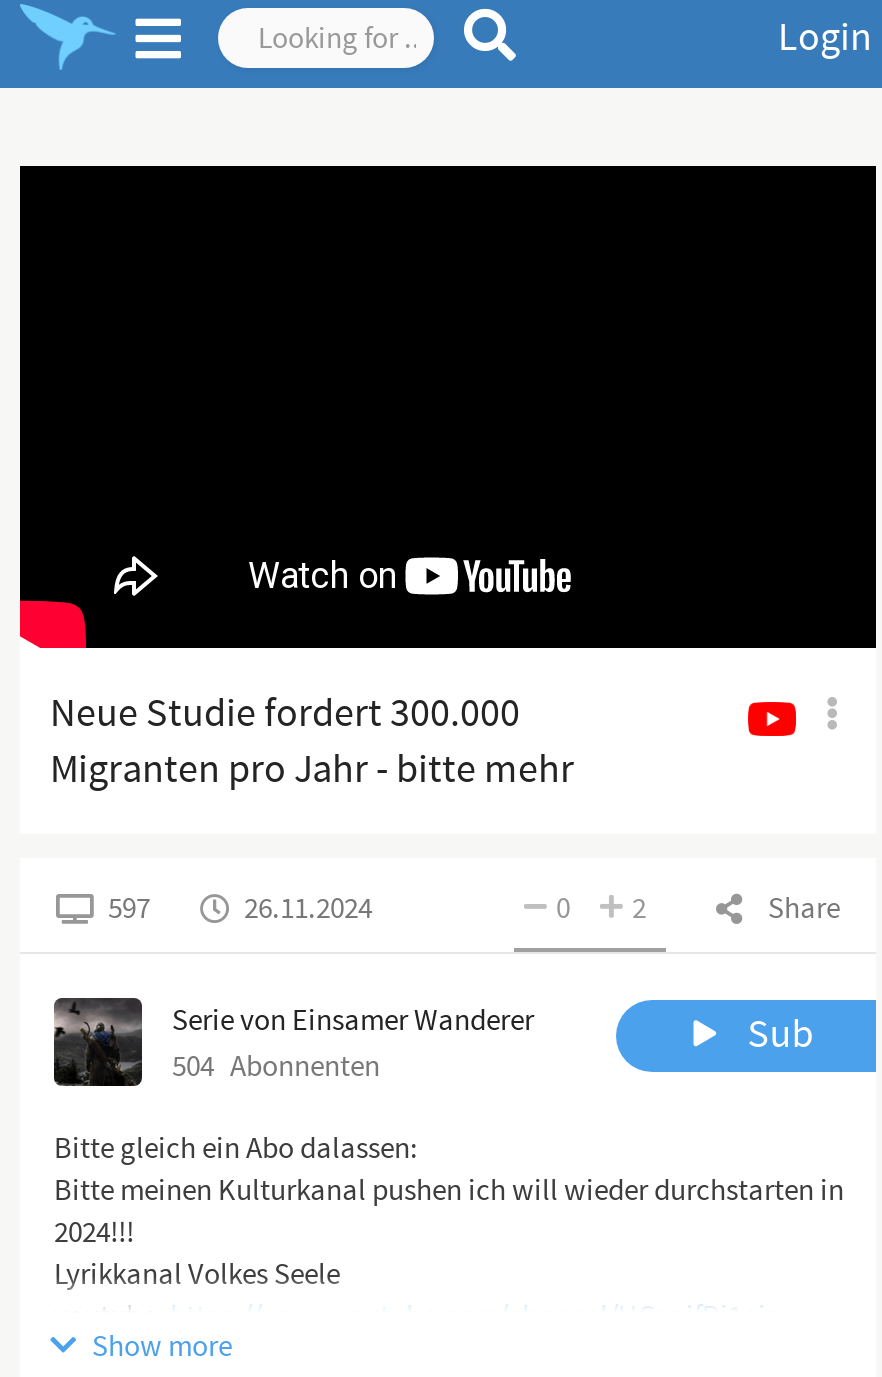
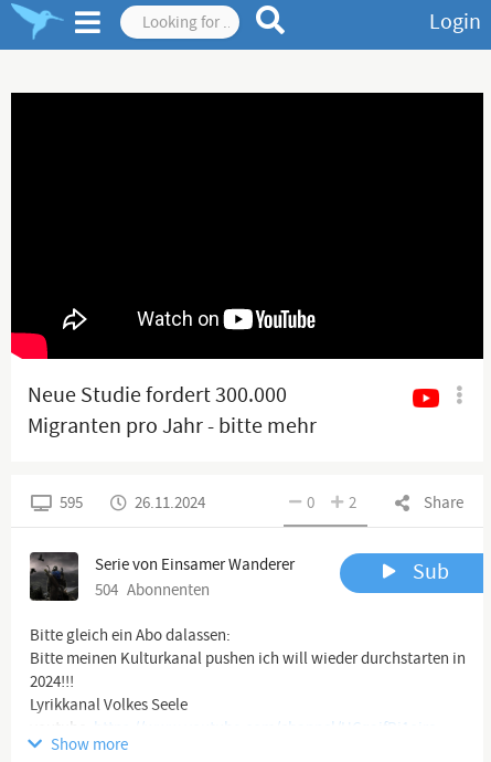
- 597
+ 595
